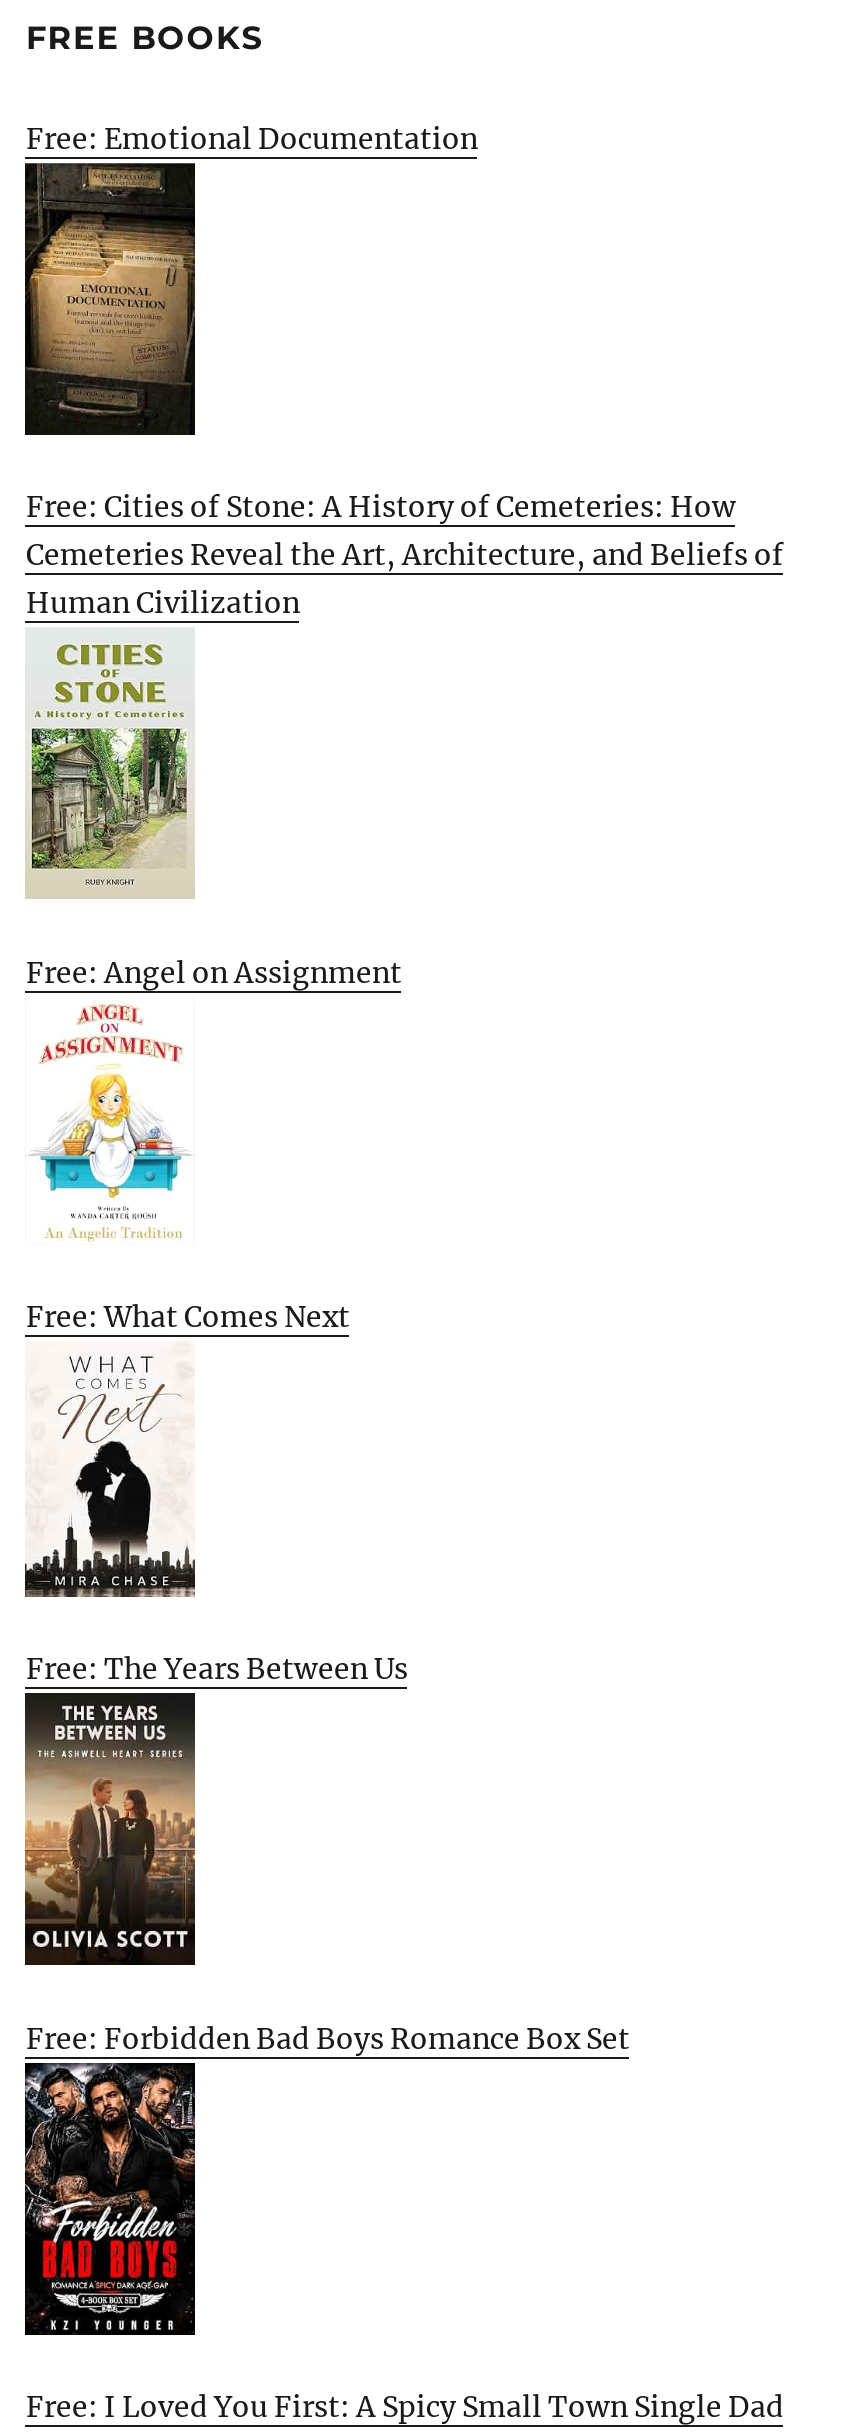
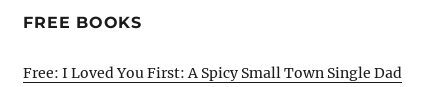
- Free: Emotional Documentation

- [image]
- Free: Cities of Stone: A History of Cemeteries: How
- Cemeteries Reveal the Art, Architecture, and Beliefs of
- Human Civilization

- [image]
- Free: Angel on Assignment

- [image]
- Free: What Comes Next

- [image]
- Free: The Years Between Us

- [image]
- Free: Forbidden Bad Boys Romance Box Set

- [image]
